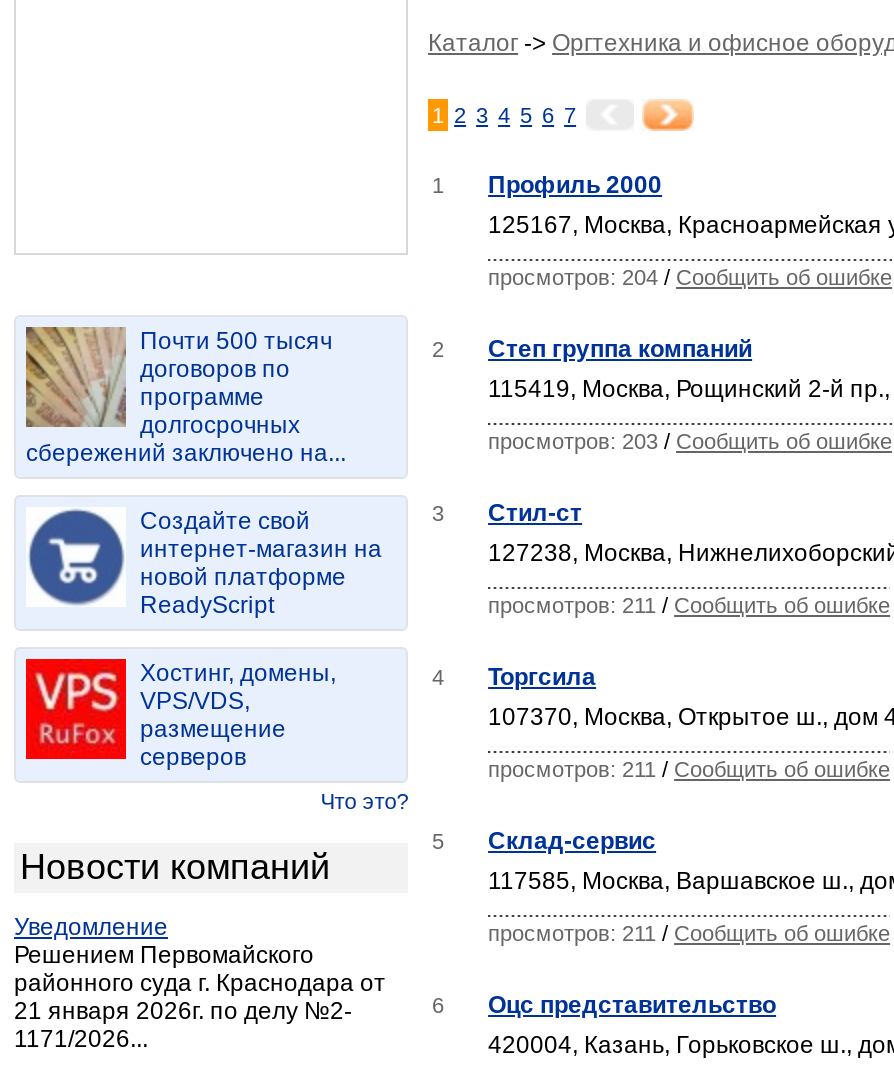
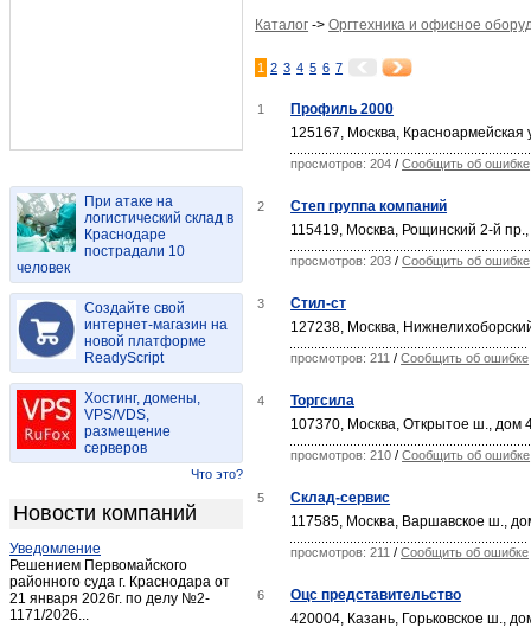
- [image]
- Почти 500 тысяч
- договоров по
- программе
- долгосрочных
- сбережений заключено на...
+ [image]
+ При атаке на
+ логистический склад в
+ Краснодаре
+ пострадали 10
+ человек

- просмотров: 211 / Сообщить об ошибке
+ просмотров: 210 / Сообщить об ошибке
